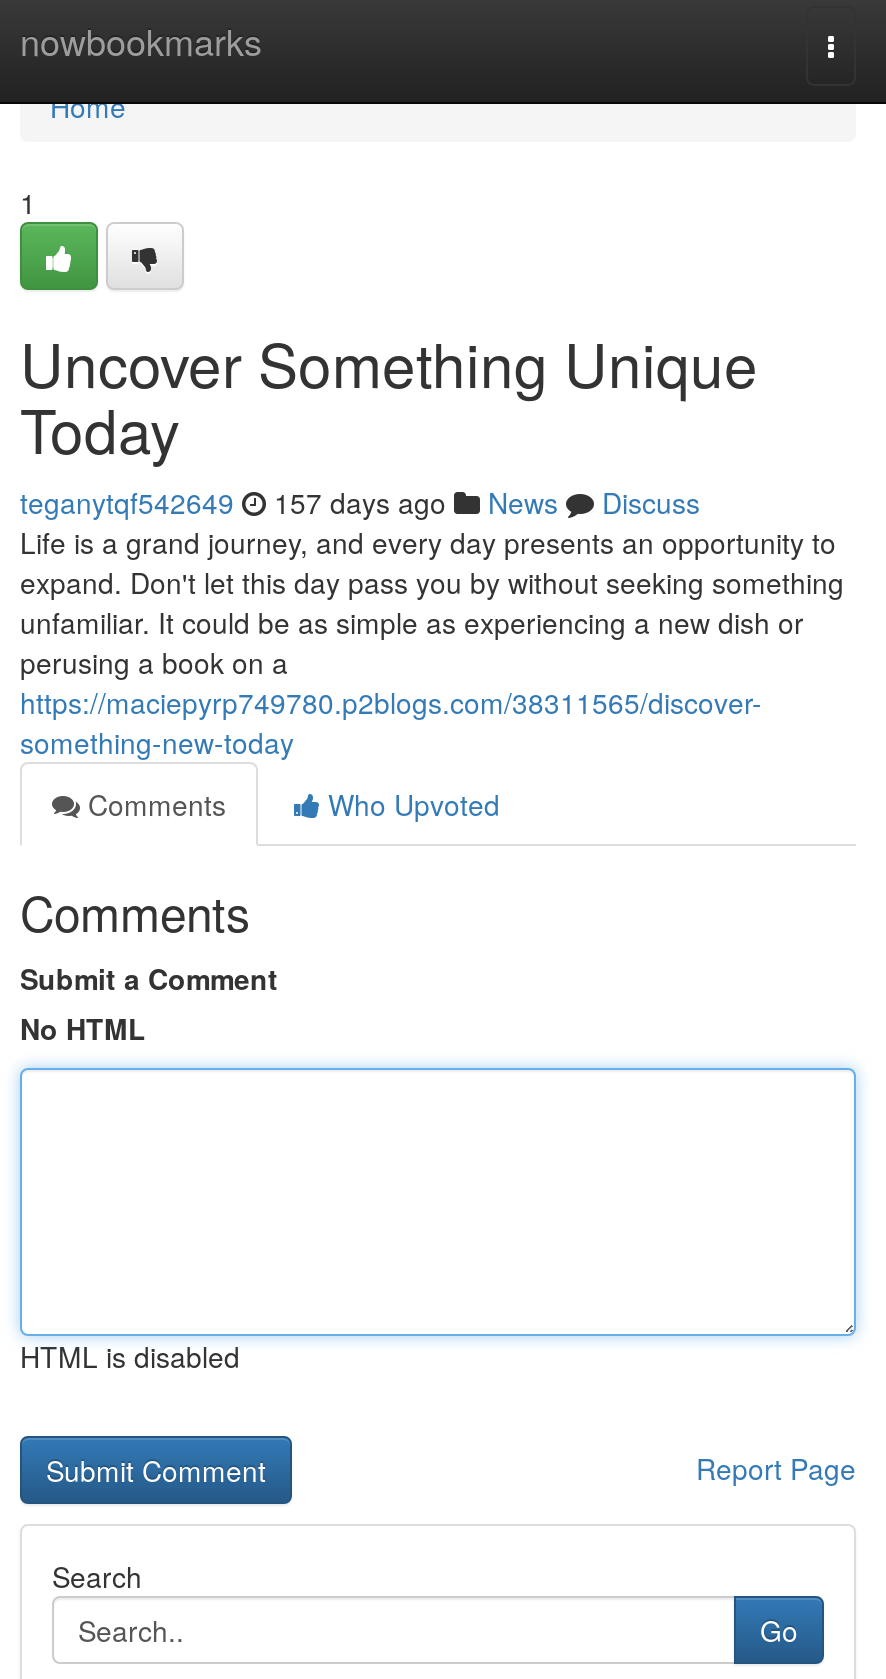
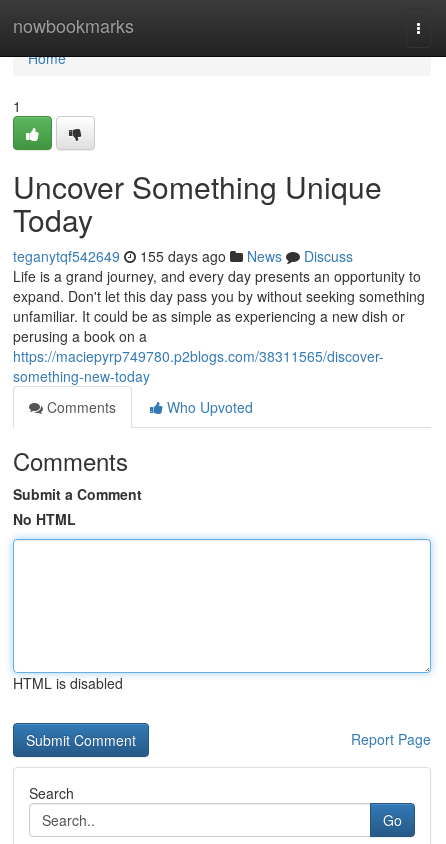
- teganytqf542649 157 days ago News Discuss
+ teganytqf542649 155 days ago News Discuss
